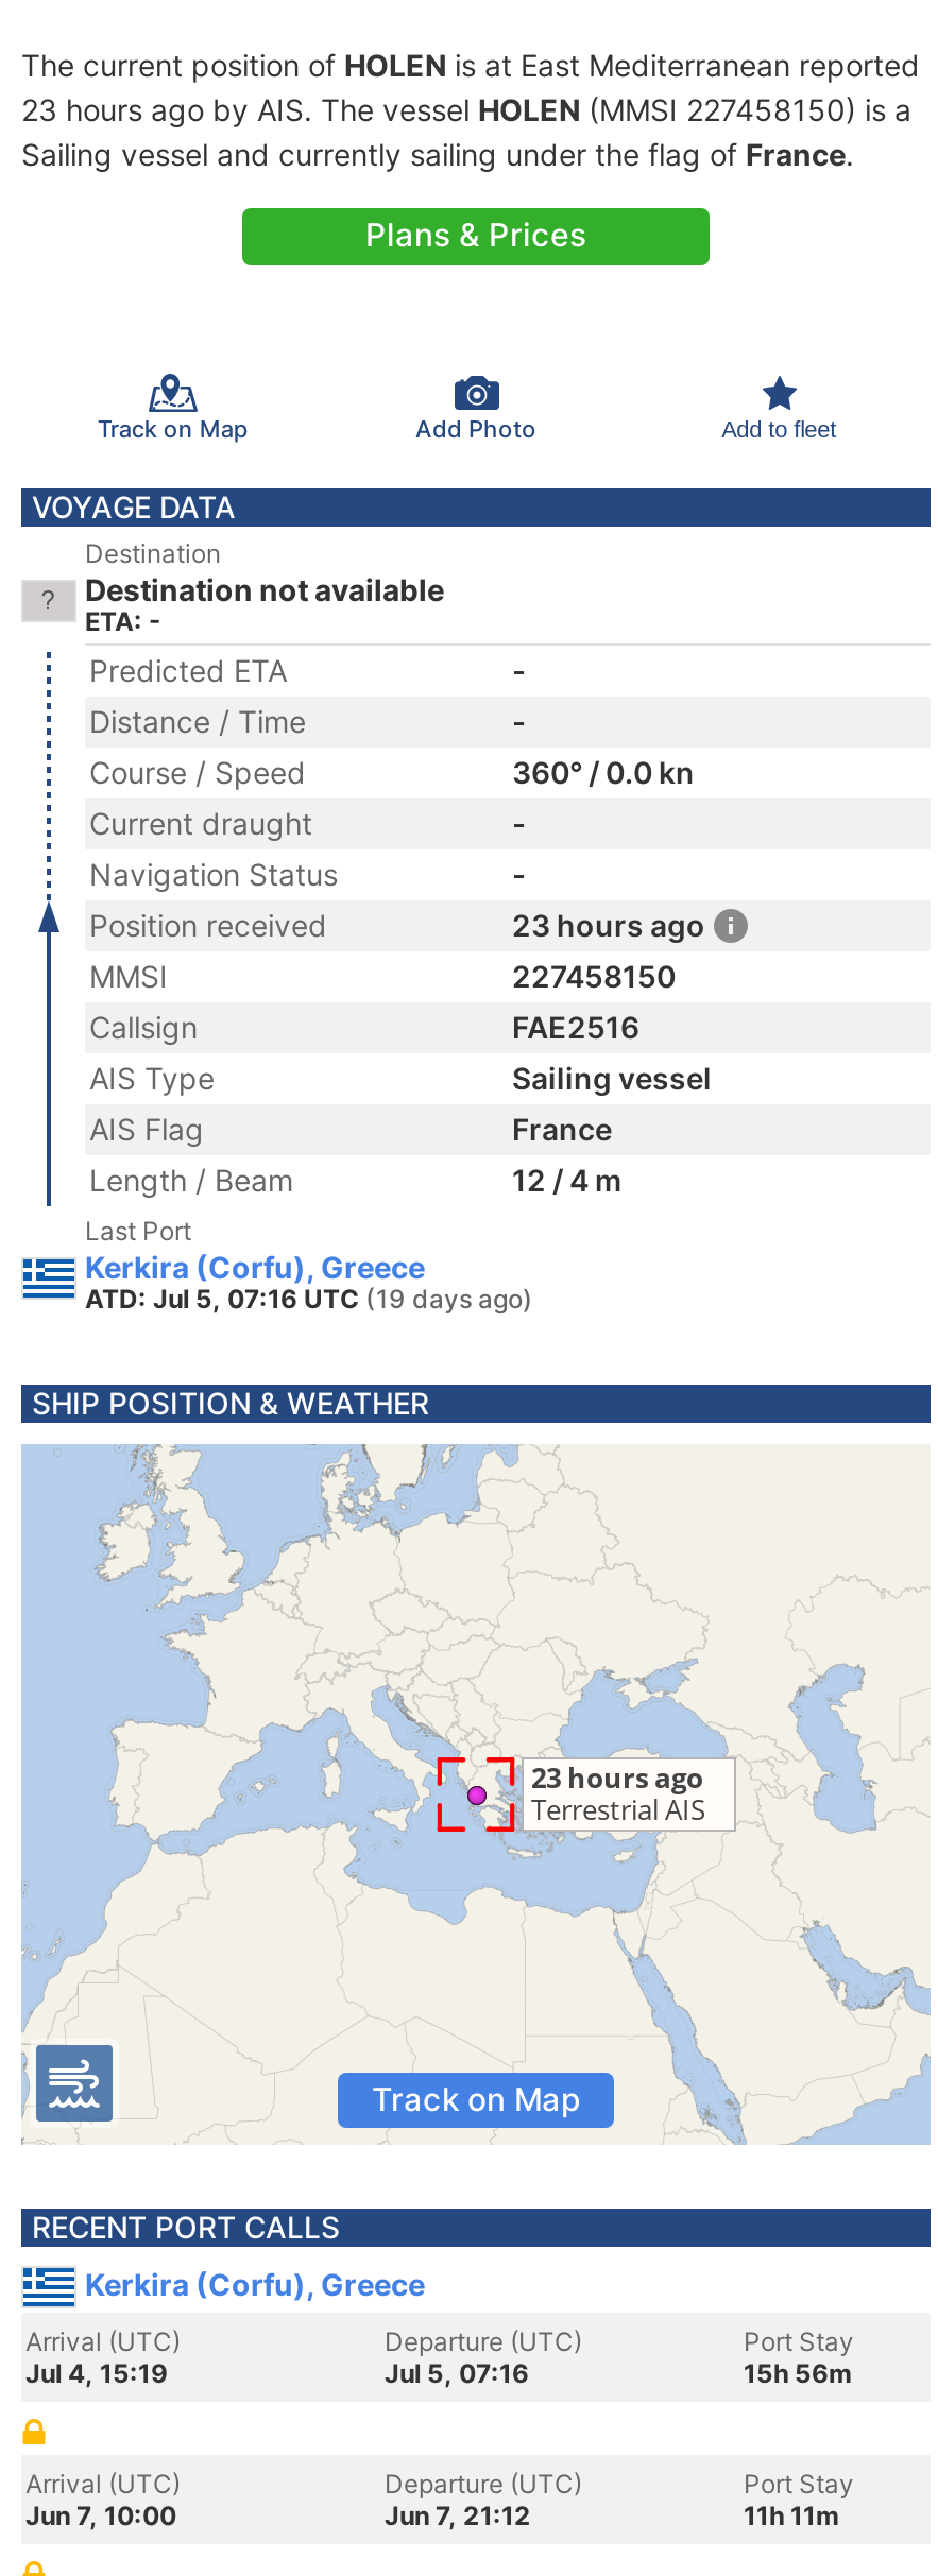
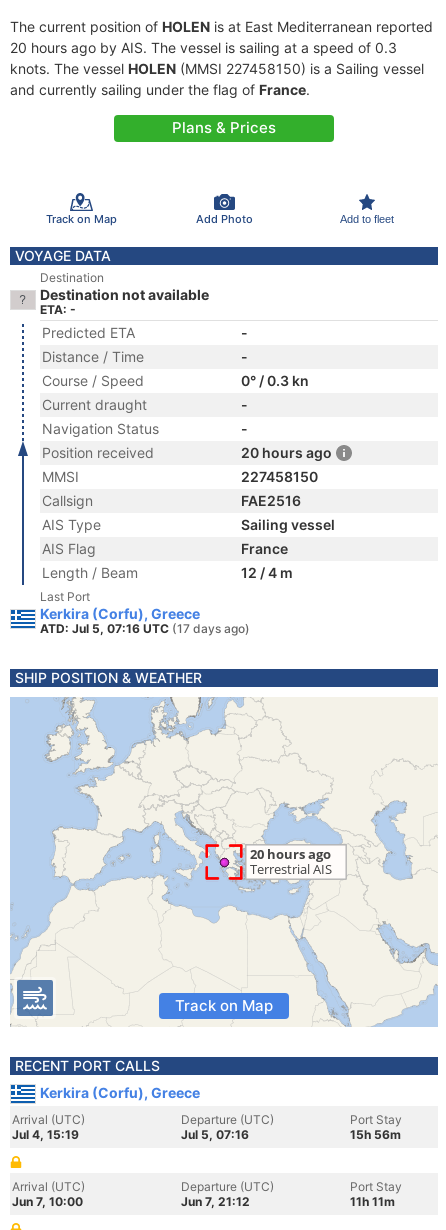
- 23 hours ago by AIS. The vessel HOLEN (MMSI 227458150) is a
- Sailing vessel and currently sailing under the flag of France.
+ 20 hours ago by AIS. The vessel is sailing at a speed of 0.3
+ knots. The vessel HOLEN (MMSI 227458150) is a Sailing vessel
+ and currently sailing under the flag of France.

- 360° / 0.0 kn
+ 0° / 0.3 kn

- 23 hours ago
+ 20 hours ago

- ATD: Jul 5, 07:16 UTC (19 days ago)
+ ATD: Jul 5, 07:16 UTC (17 days ago)
